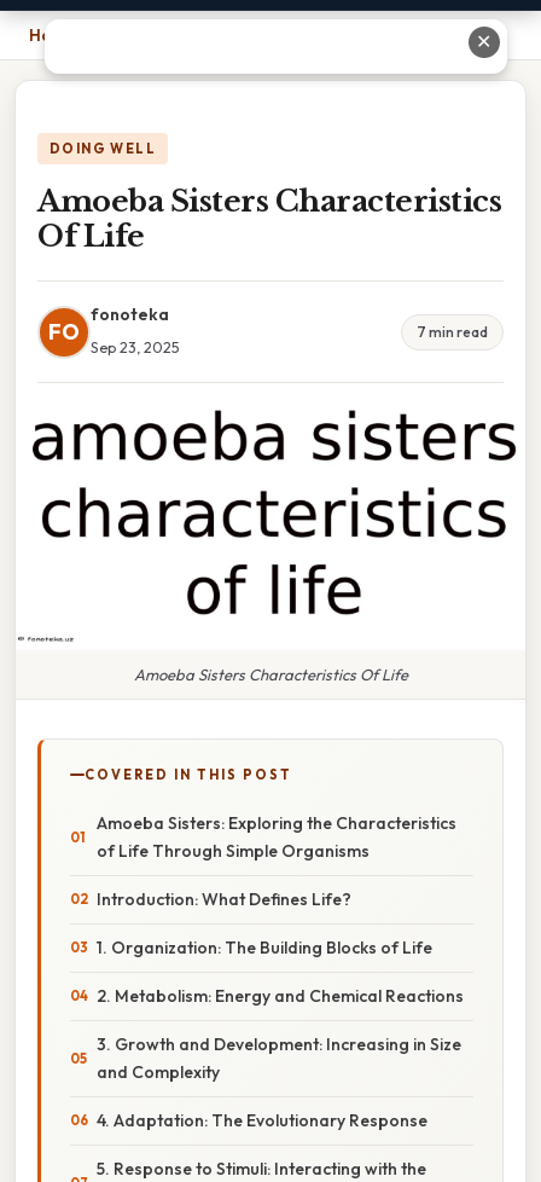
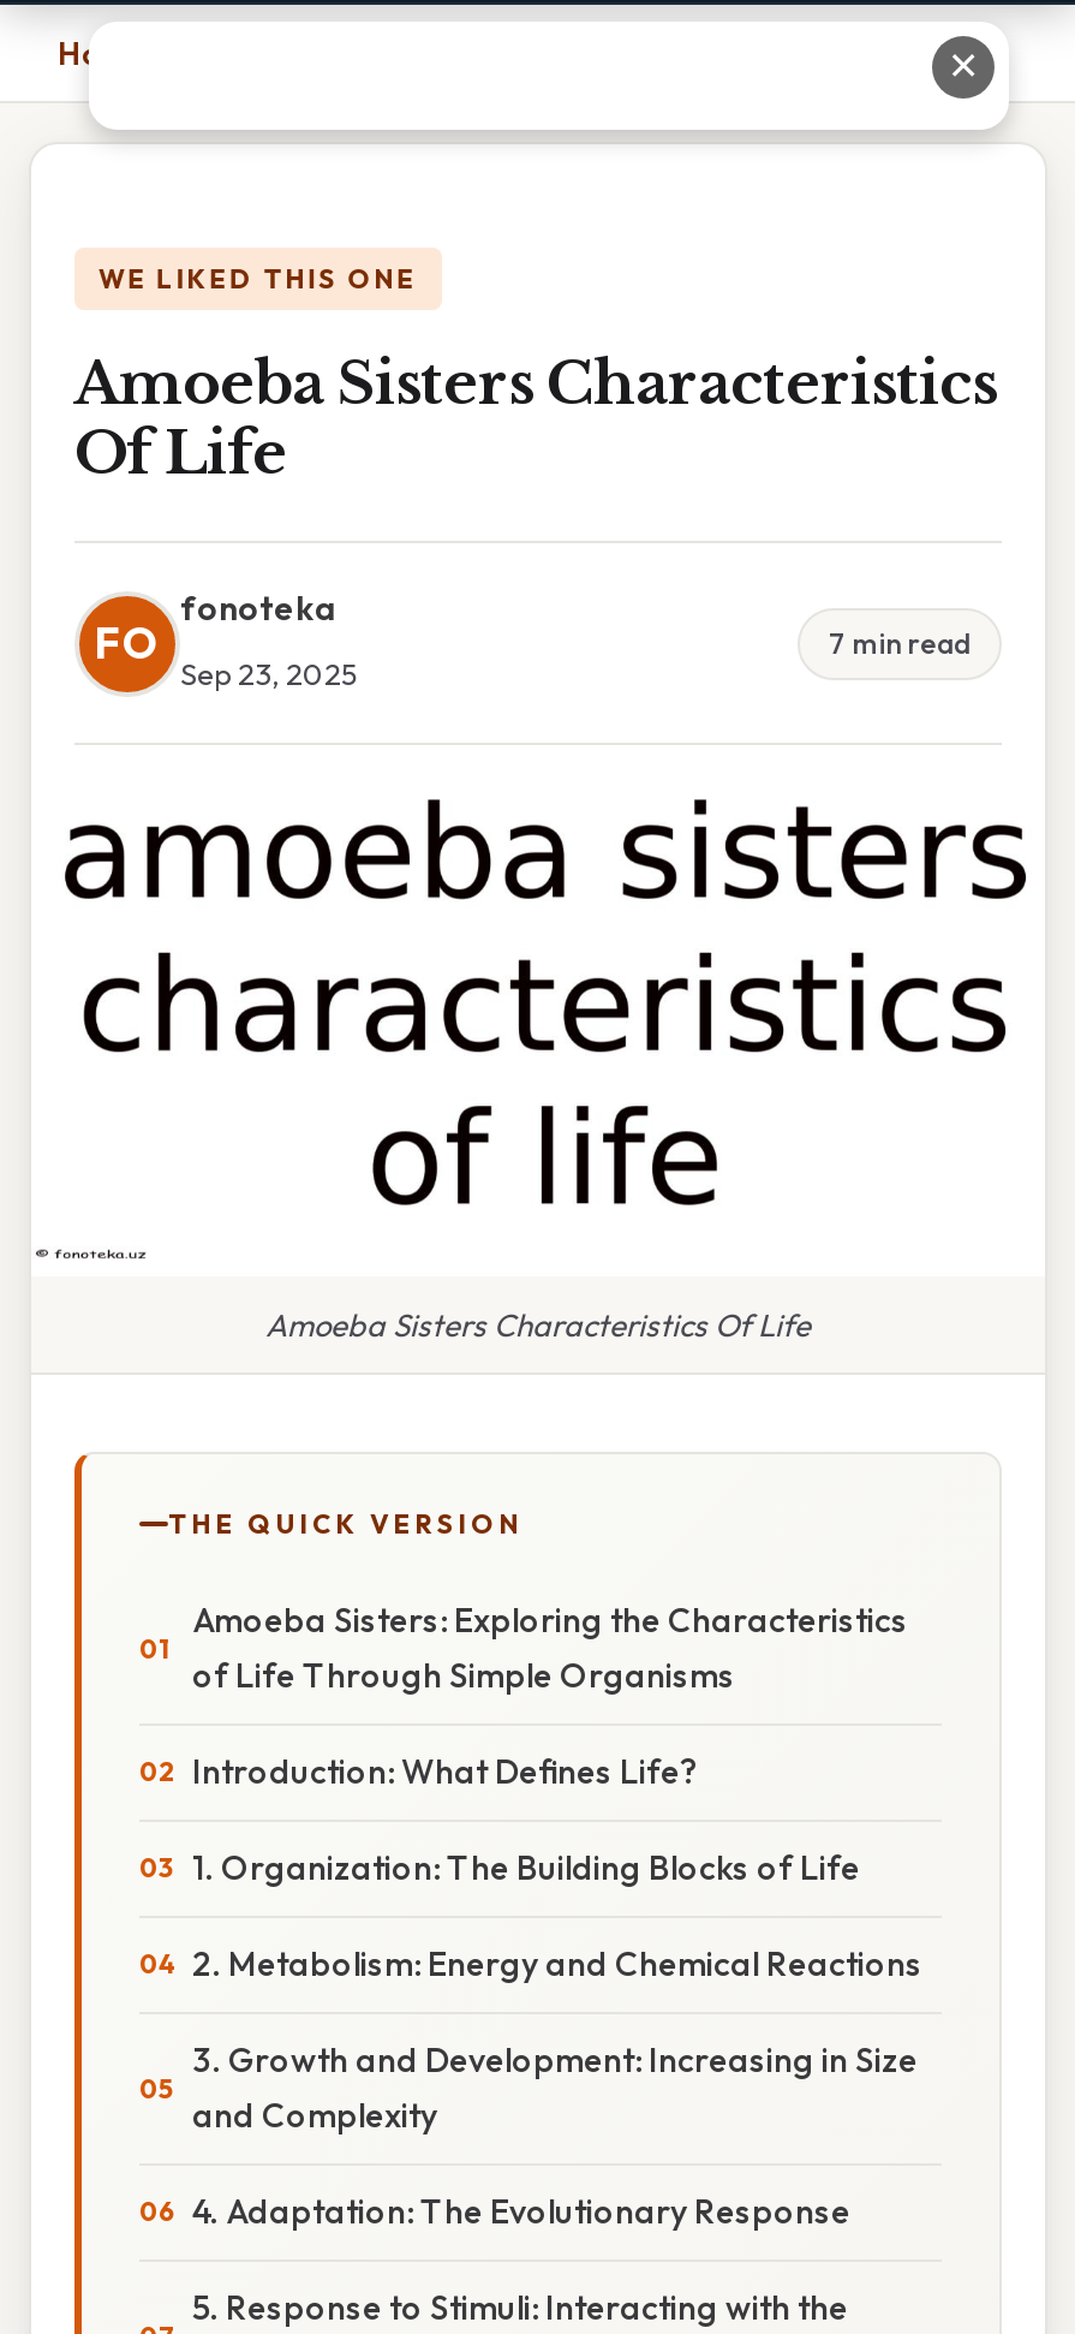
- DOING WELL
+ WE LIKED THIS ONE

- COVERED IN THIS POST
+ THE QUICK VERSION
